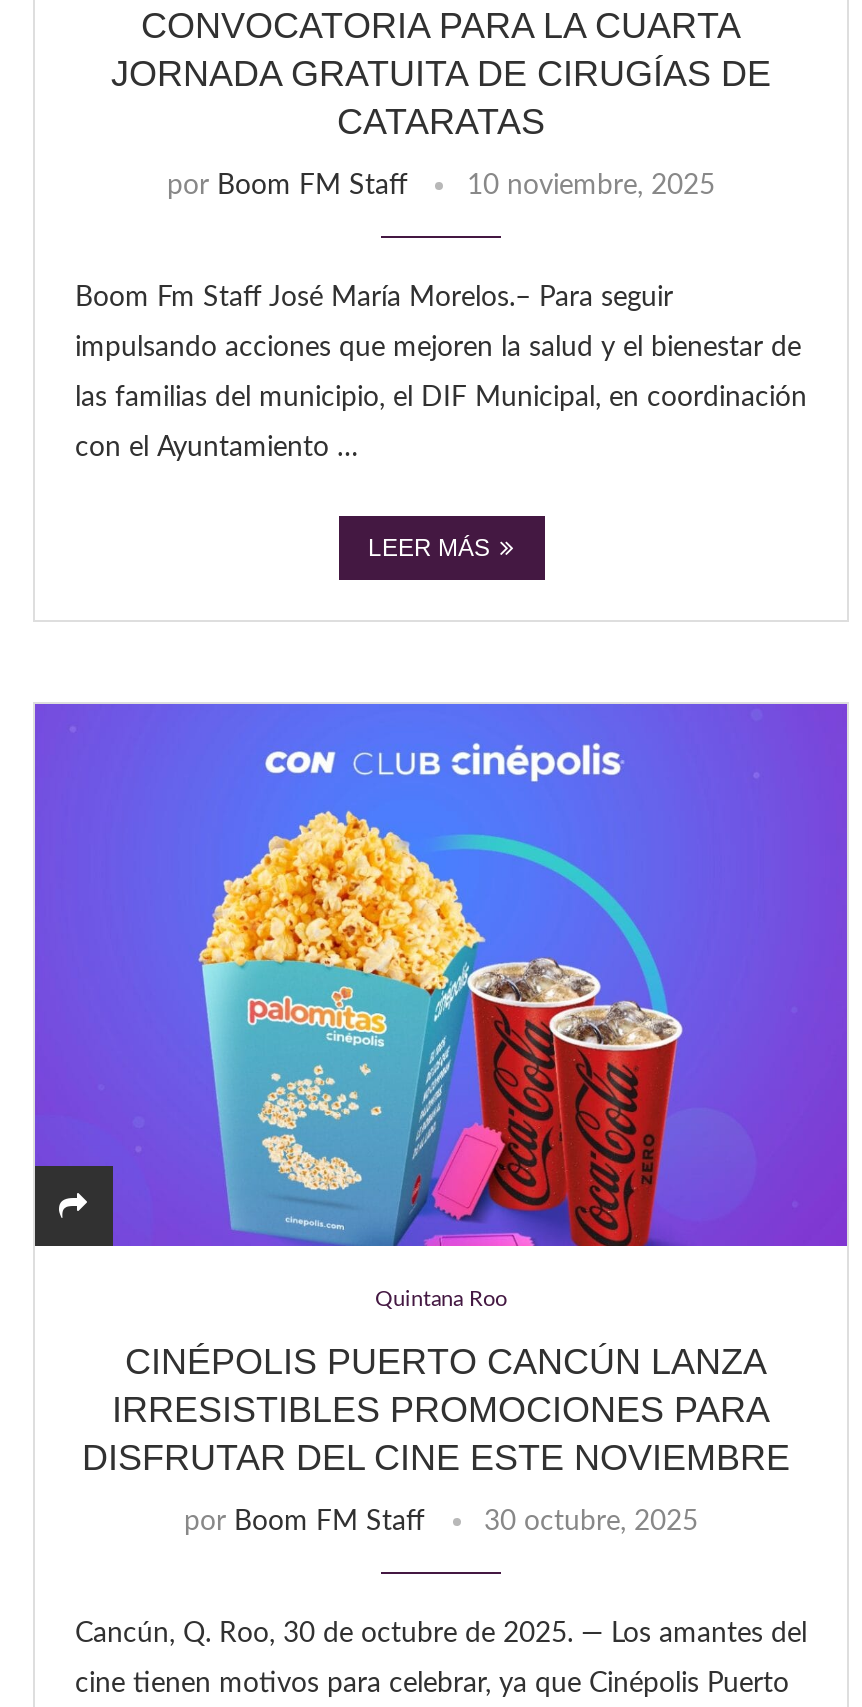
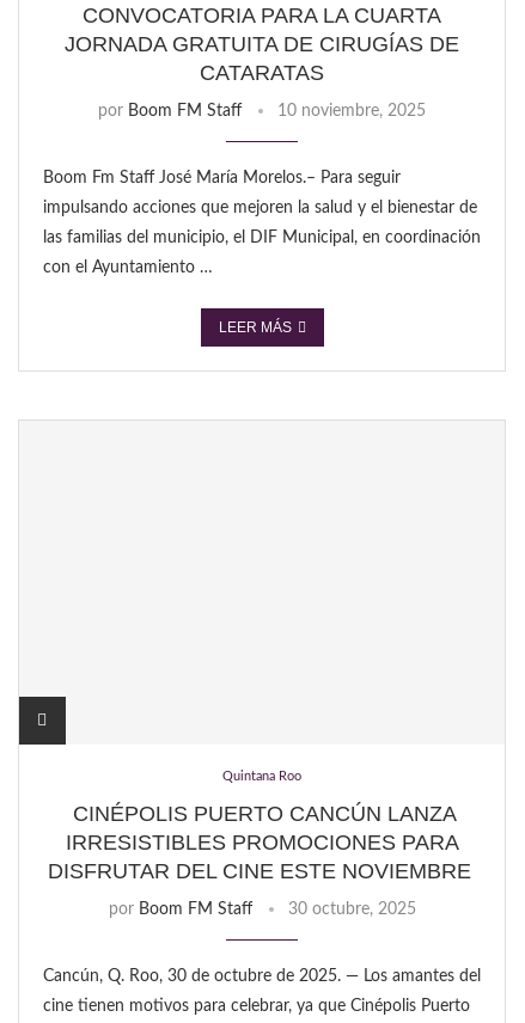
- [image]
